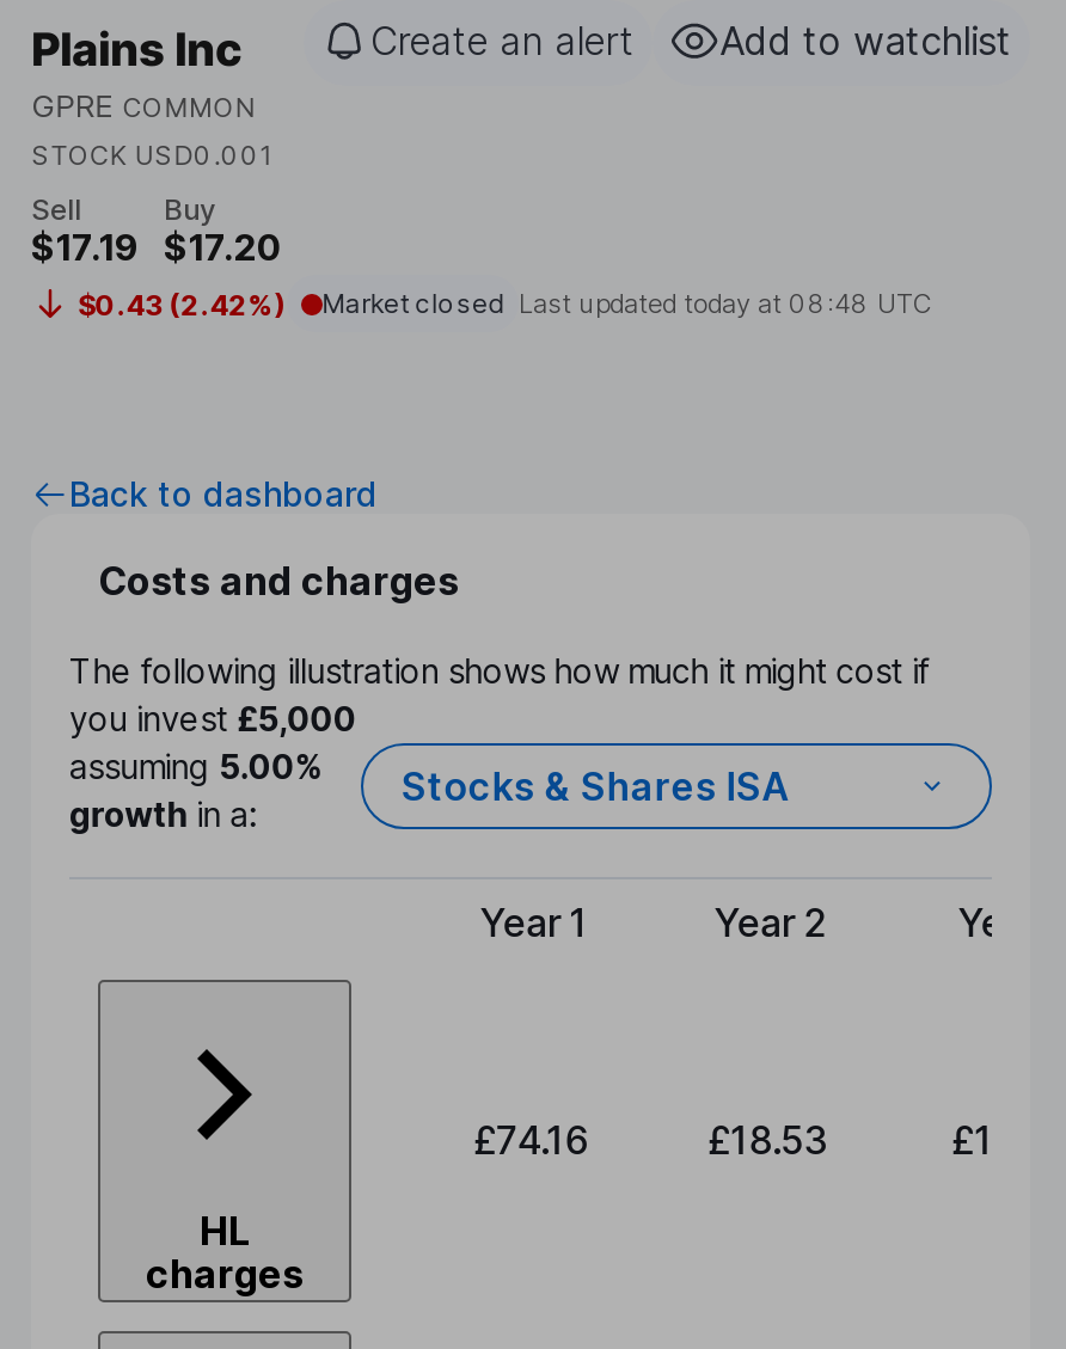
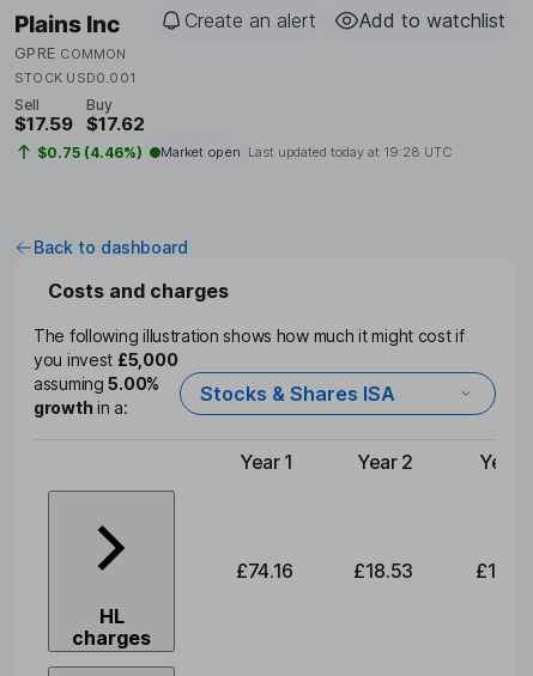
- $17.19
+ $17.59

- $17.20
+ $17.62

- $0.43 (2.42%)
+ $0.75 (4.46%)

- Market closed Last updated today at 08:48 UTC
+ Market open Last updated today at 19:28 UTC
